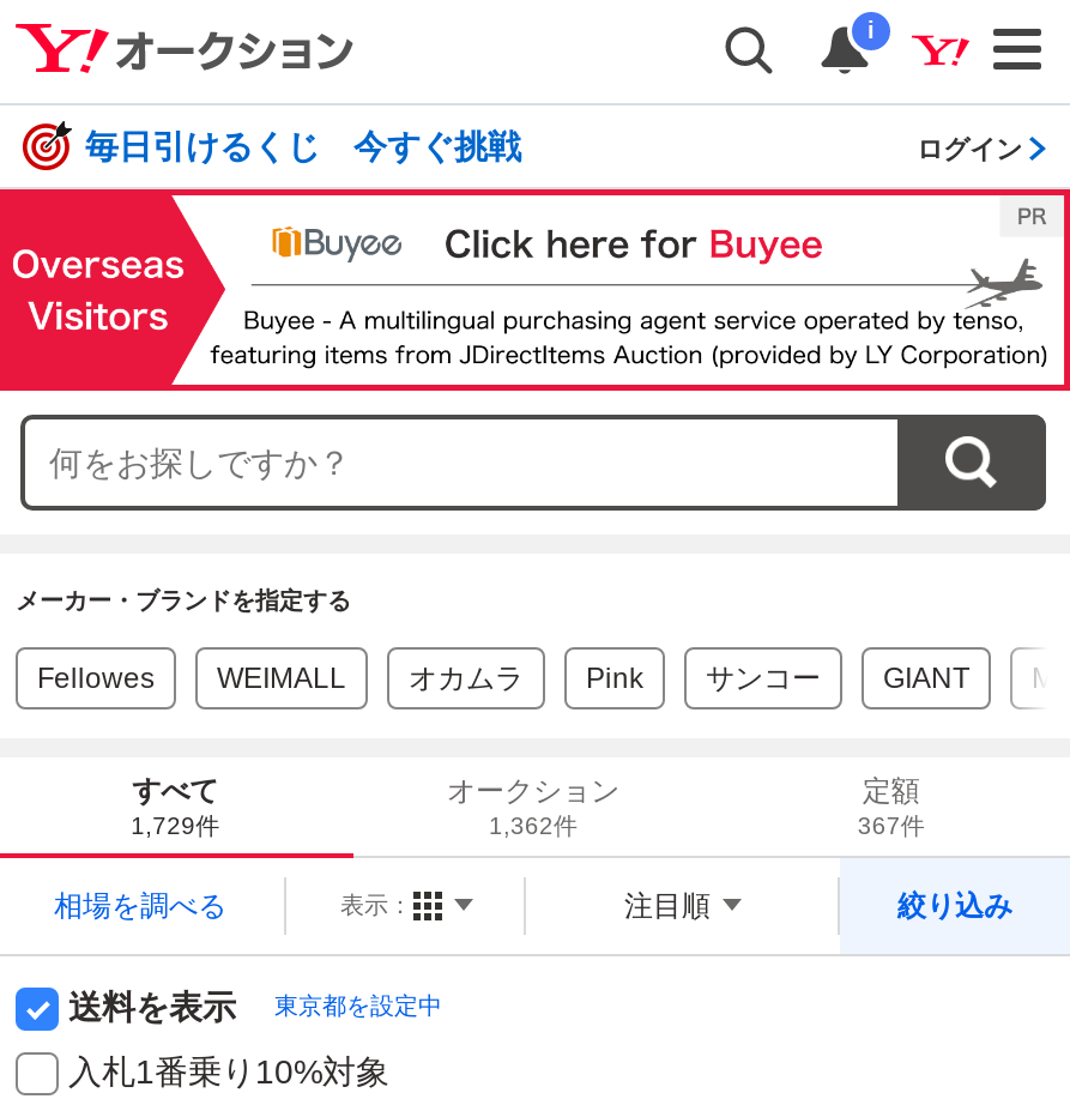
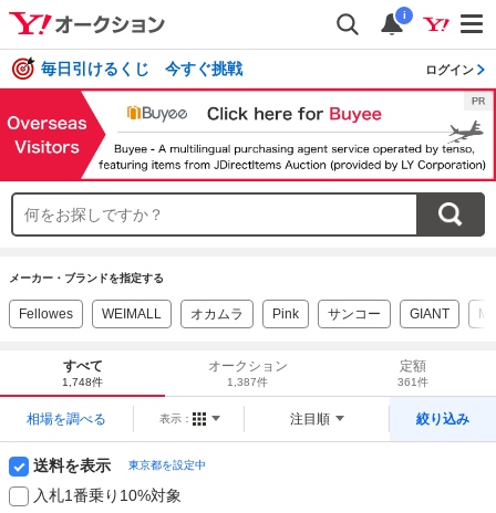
- 1,729件
+ 1,748件

- 1,362件
+ 1,387件

- 367件
+ 361件
